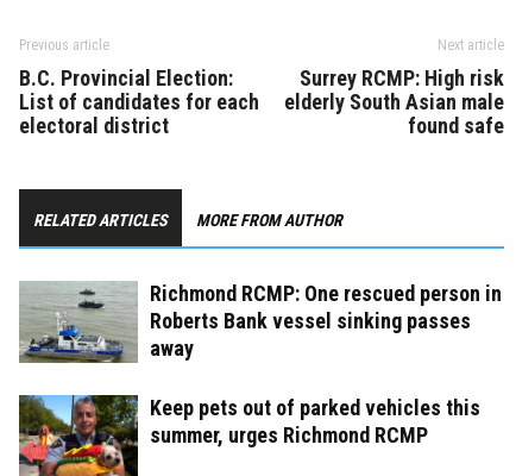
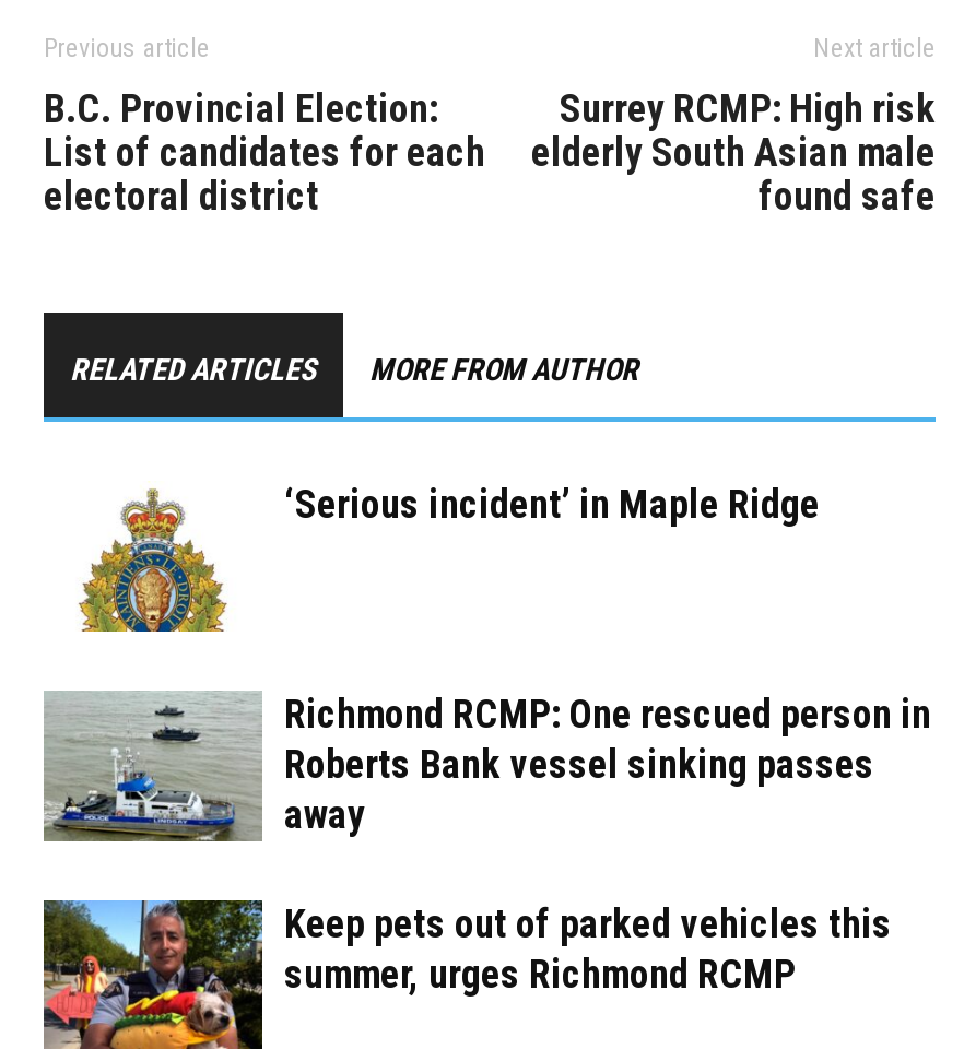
+ [image]
+ ‘Serious incident’ in Maple Ridge
